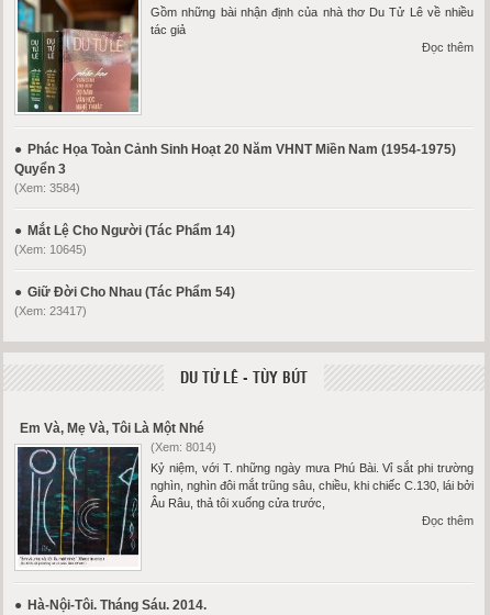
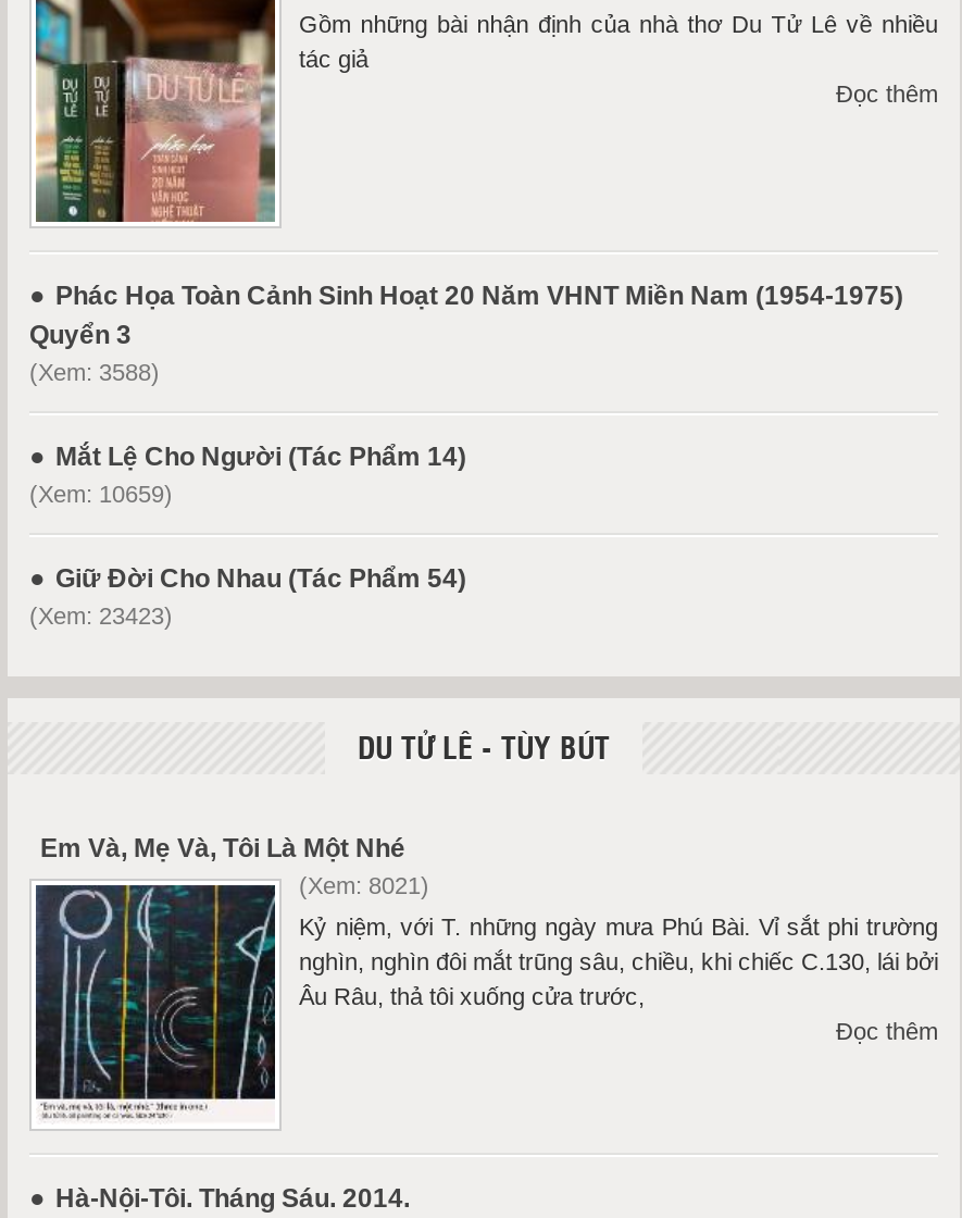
- (Xem: 3584)
+ (Xem: 3588)

- (Xem: 10645)
+ (Xem: 10659)

- (Xem: 23417)
+ (Xem: 23423)

- (Xem: 8014)
+ (Xem: 8021)
